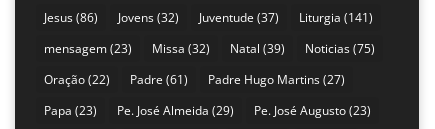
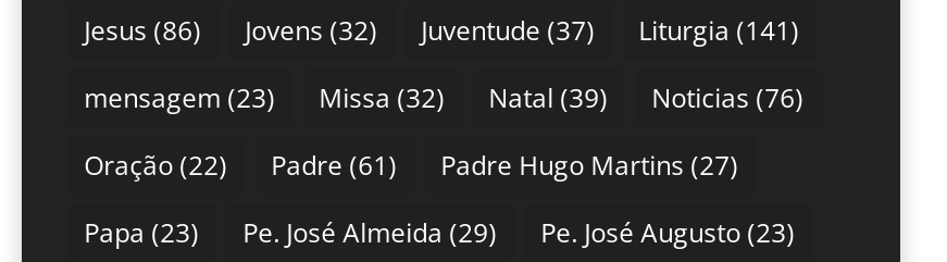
- mensagem (23) Missa (32) Natal (39) Noticias (75)
+ mensagem (23) Missa (32) Natal (39) Noticias (76)
